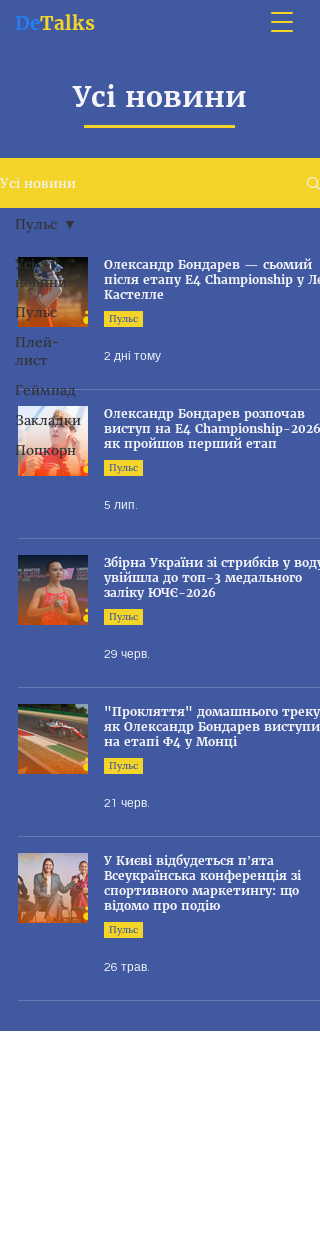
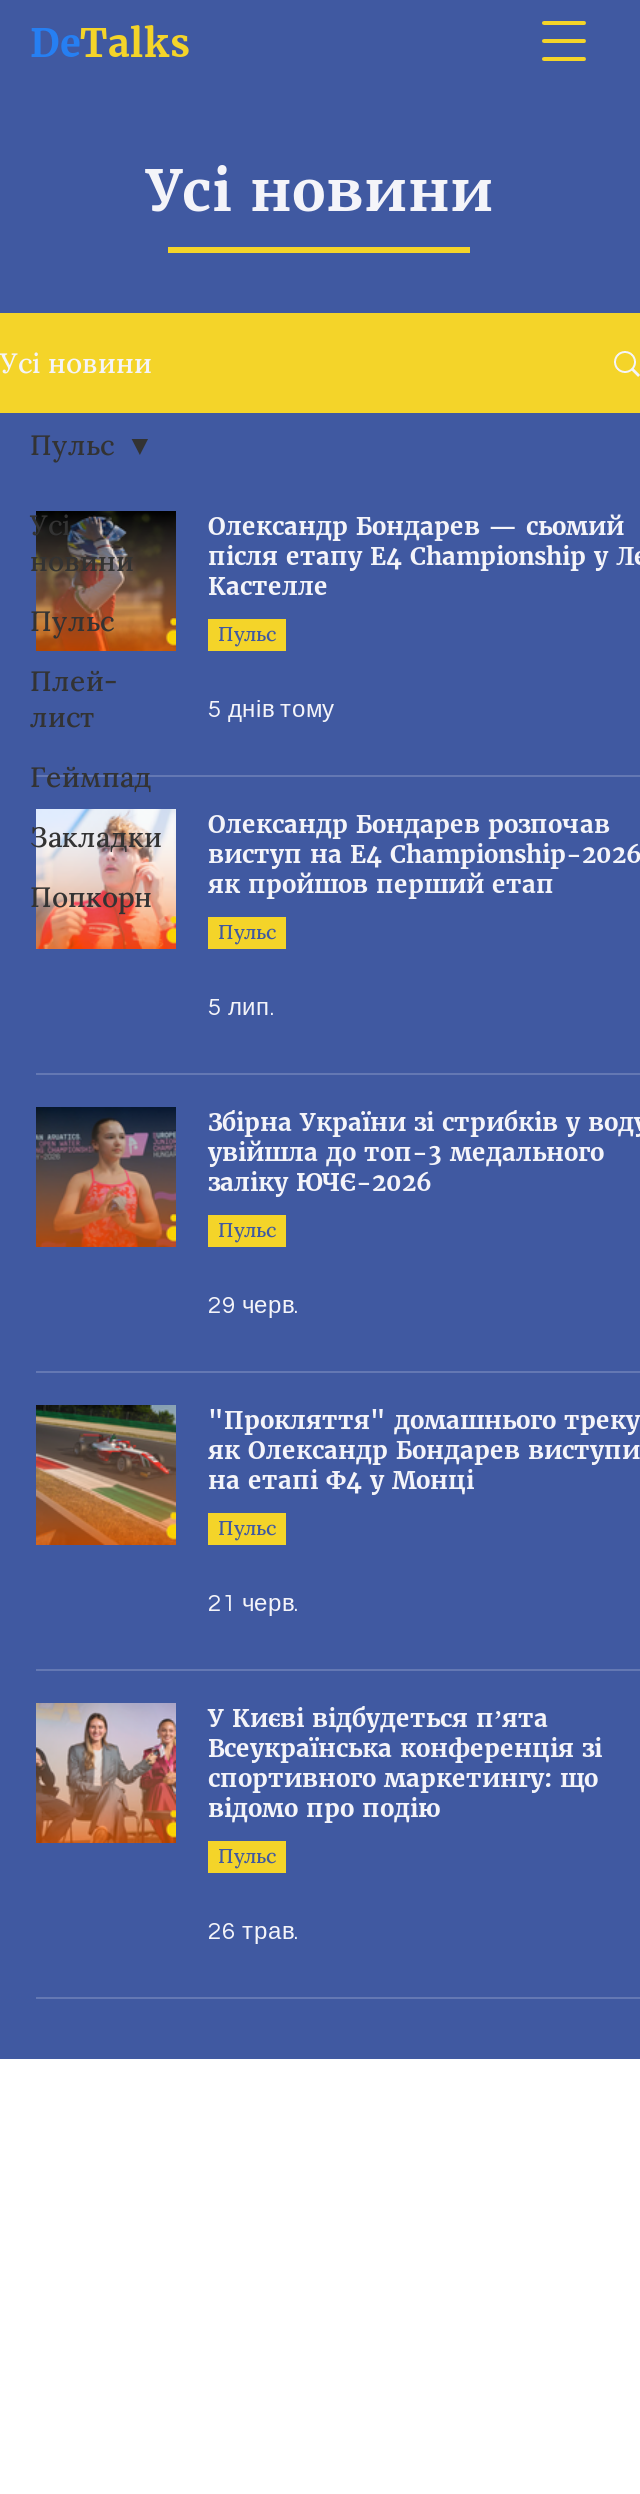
- 2 дні тому
+ 5 днів тому
